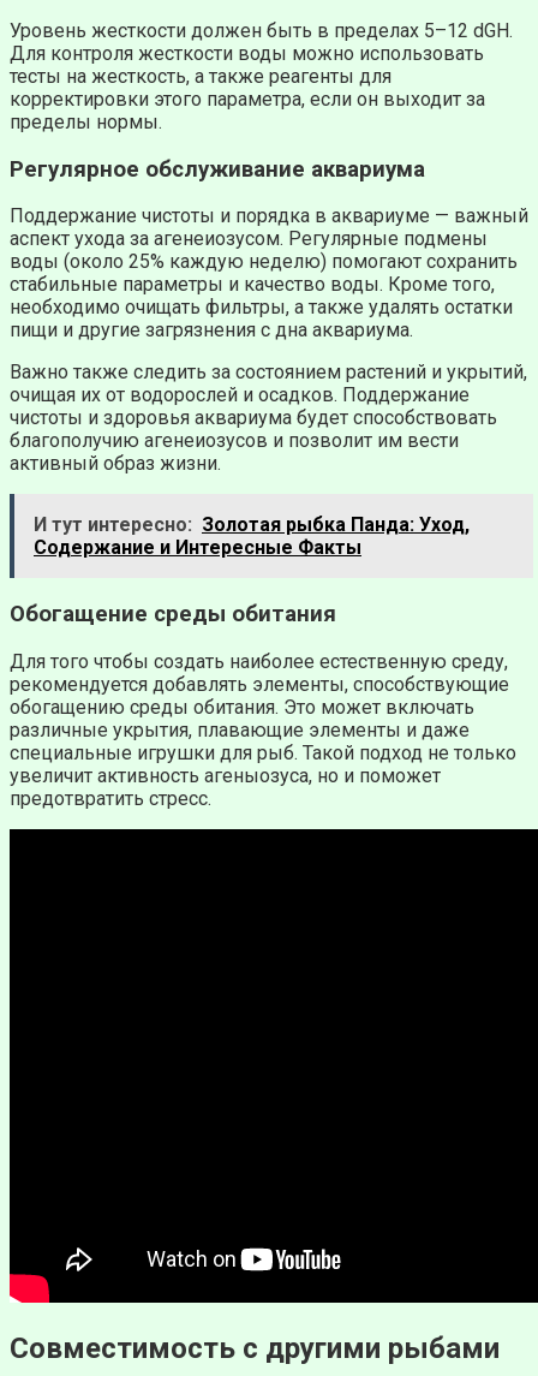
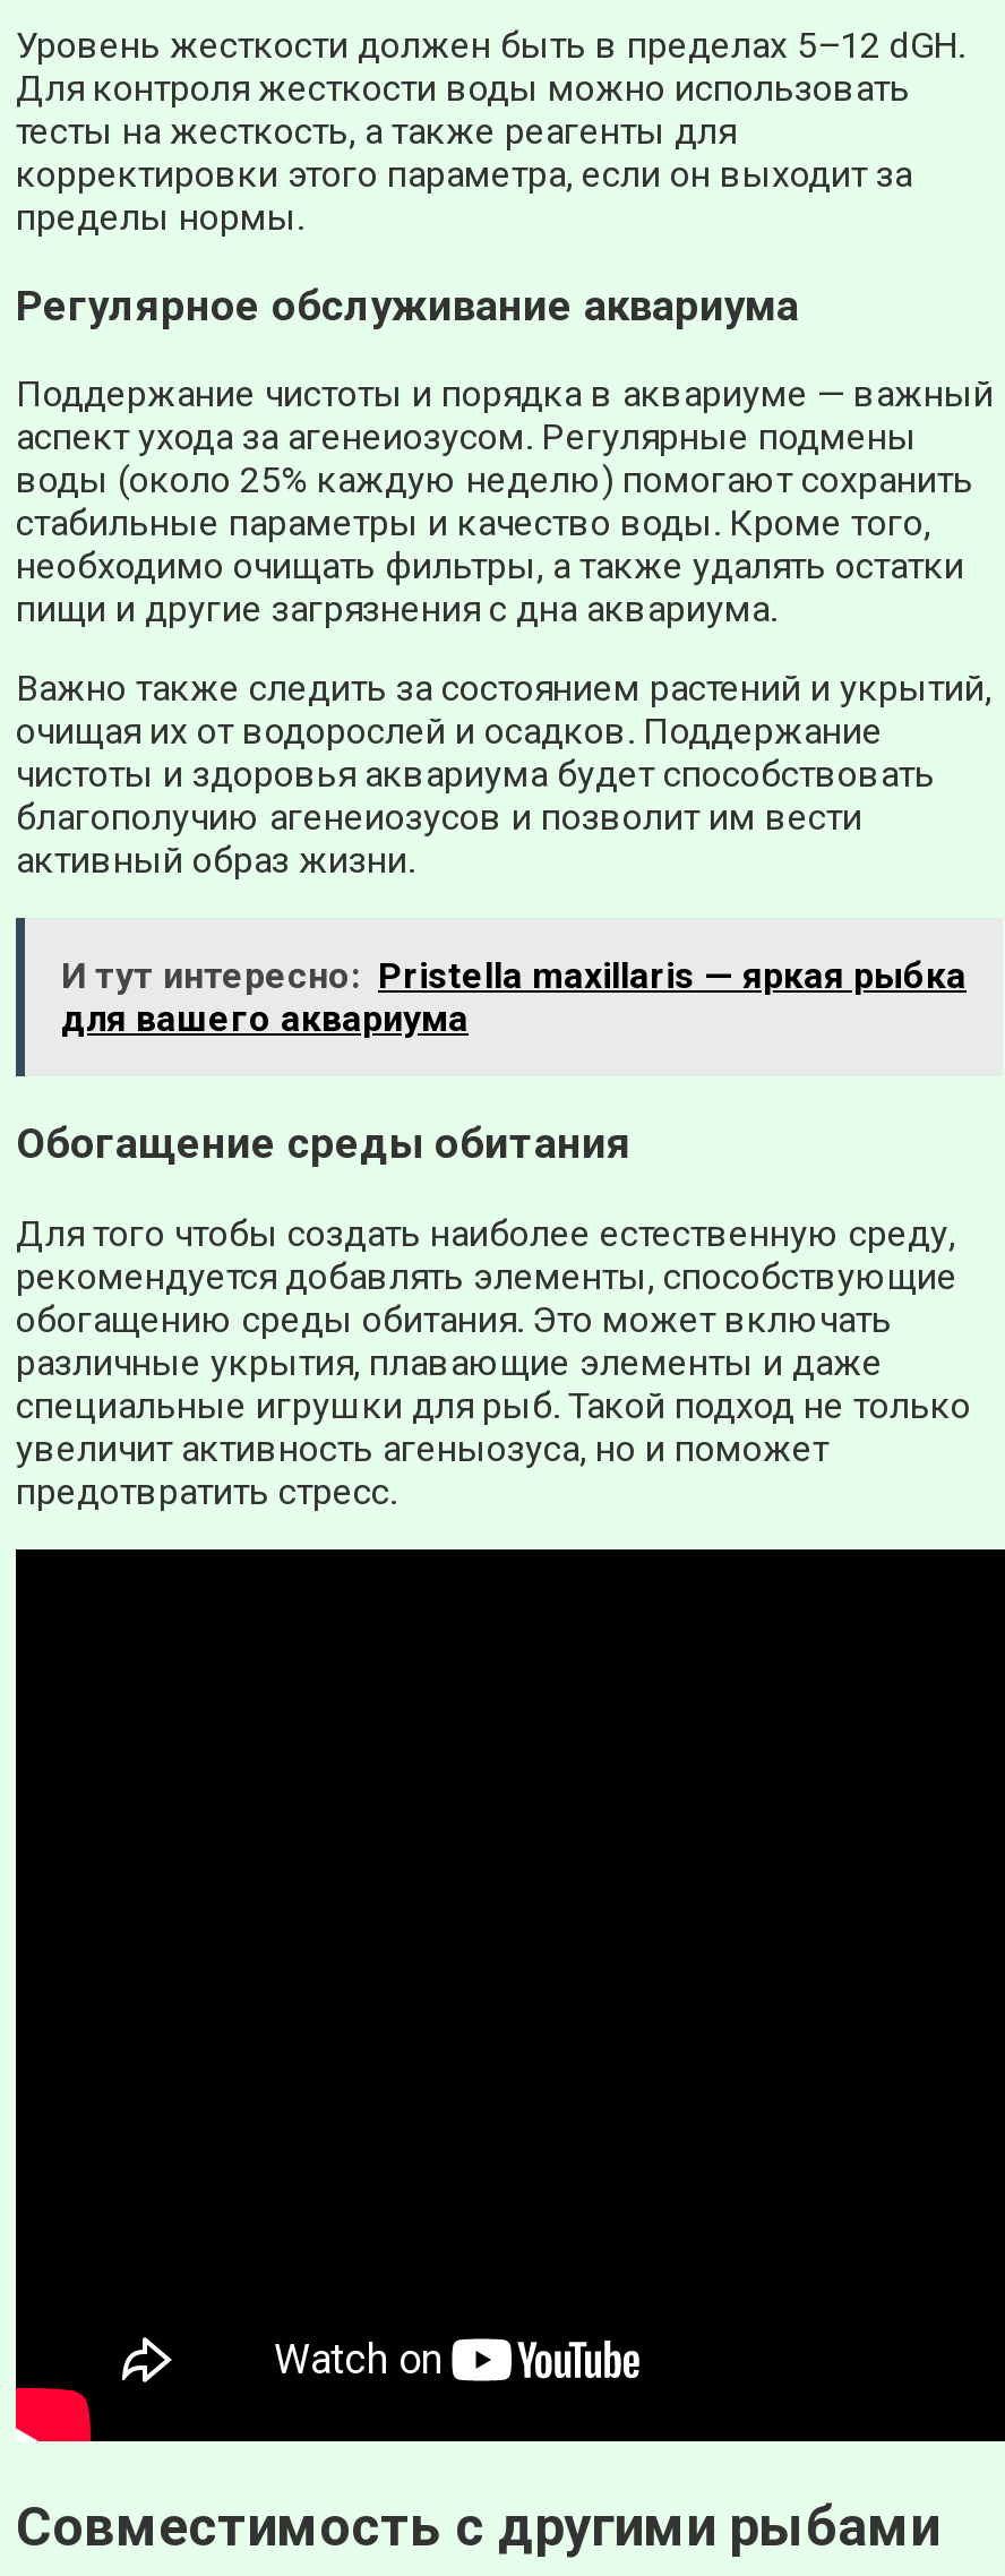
- И тут интересно: Золотая рыбка Панда: Уход,
- Содержание и Интересные Факты
+ И тут интересно: Pristella maxillaris — яркая рыбка
+ для вашего аквариума
